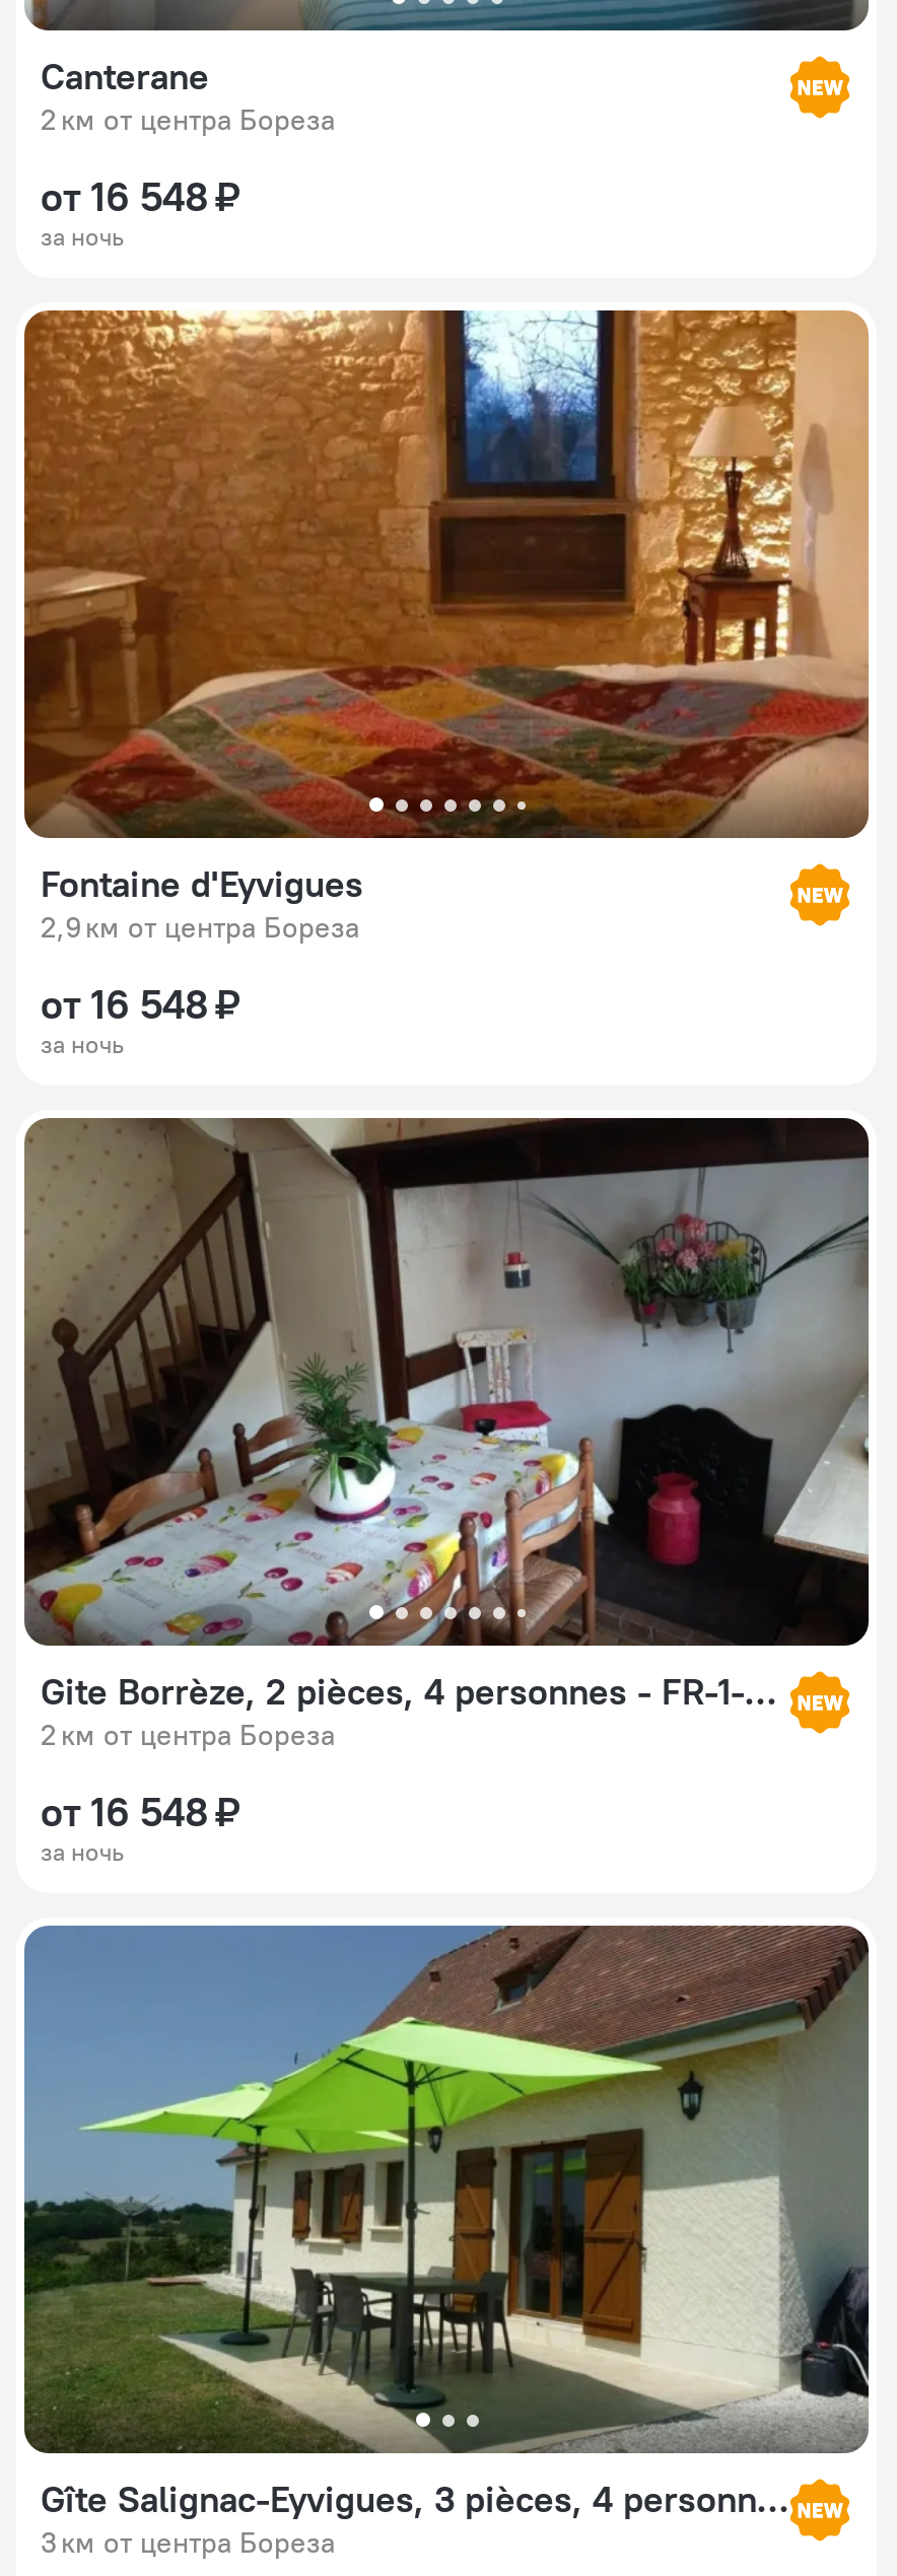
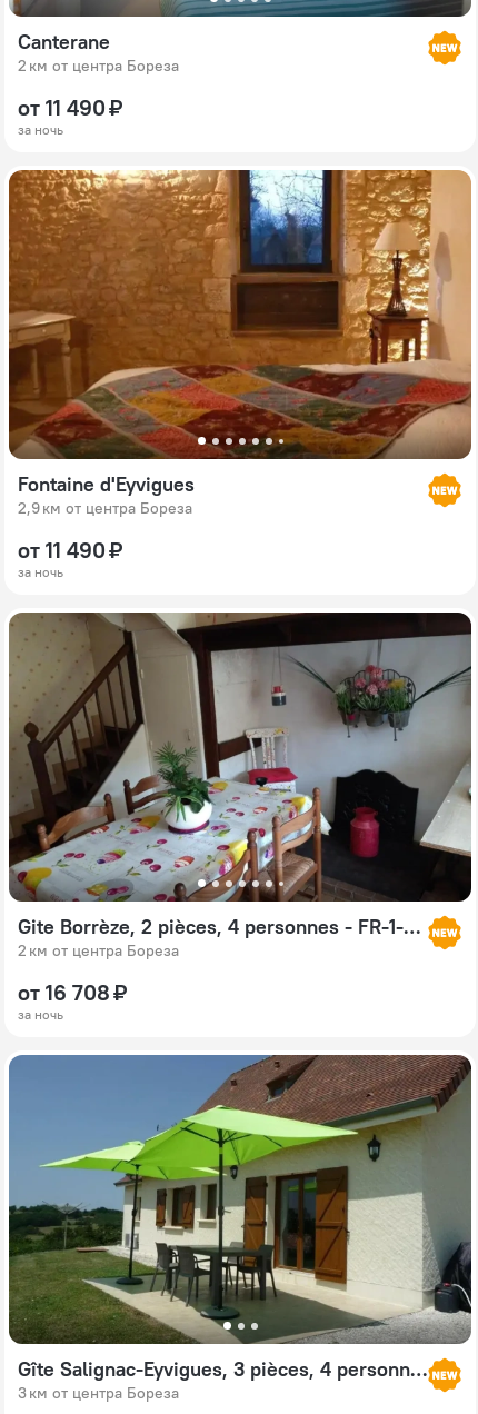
- от 16 548 ₽
+ от 11 490 ₽

- от 16 548 ₽
+ от 11 490 ₽

- от 16 548 ₽
+ от 16 708 ₽
